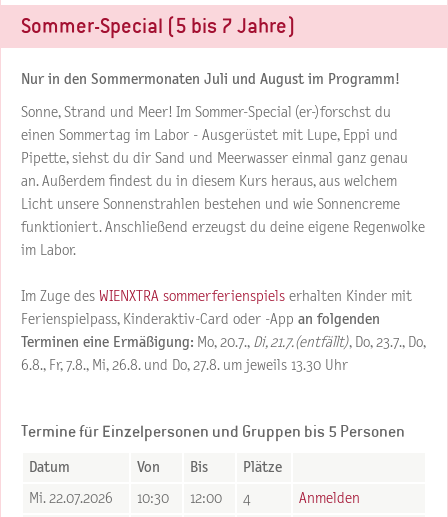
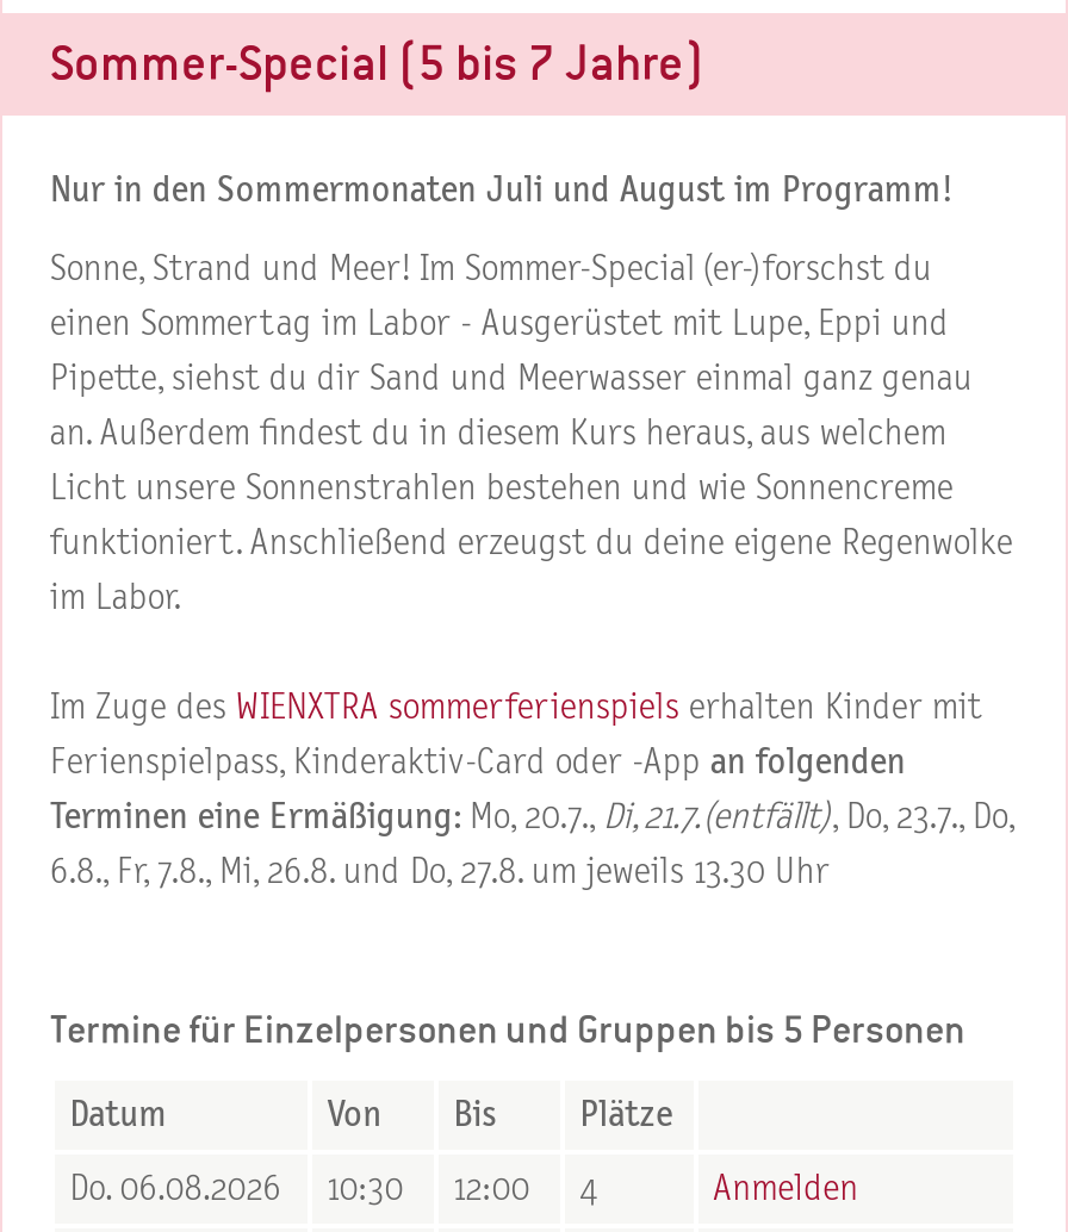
- Mi. 22.07.2026 10:30 12:00 4
+ Do. 06.08.2026 10:30 12:00 4
